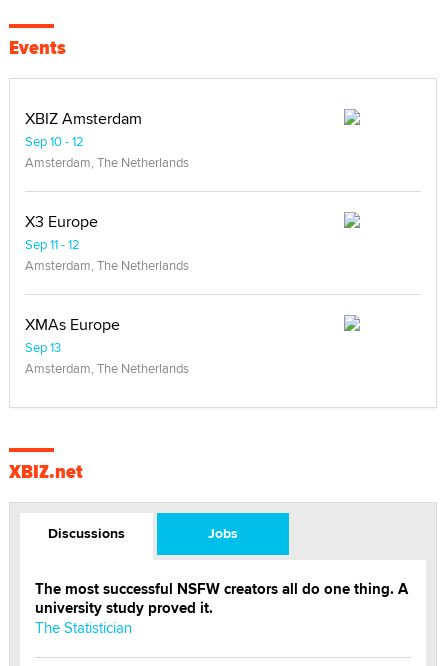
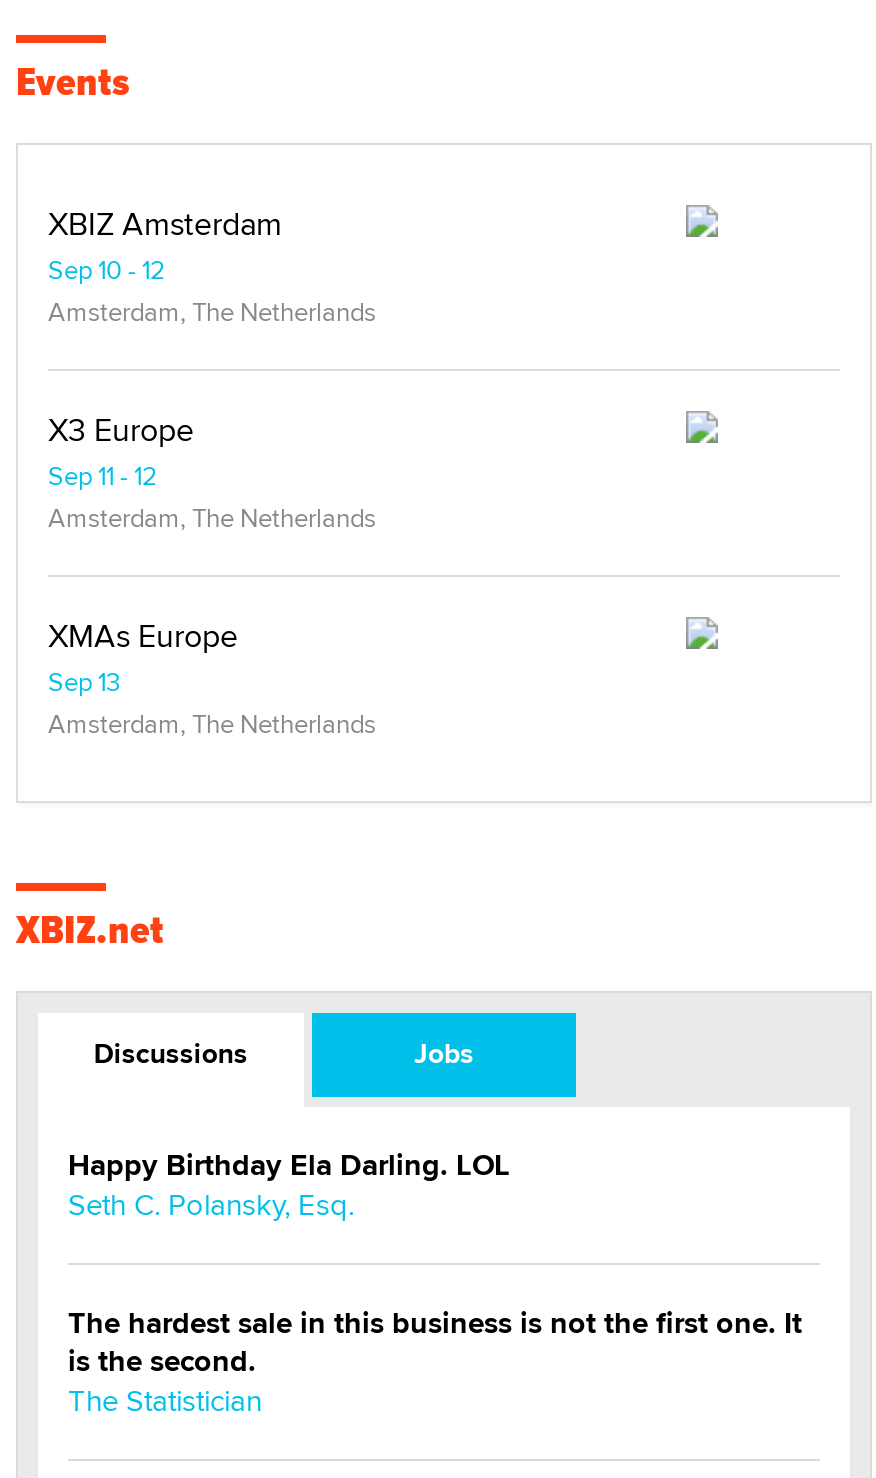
- The most successful NSFW creators all do one thing. A
- university study proved it.
+ Happy Birthday Ela Darling. LOL
+ Seth C. Polansky, Esq.
+ The hardest sale in this business is not the first one. It
+ is the second.
